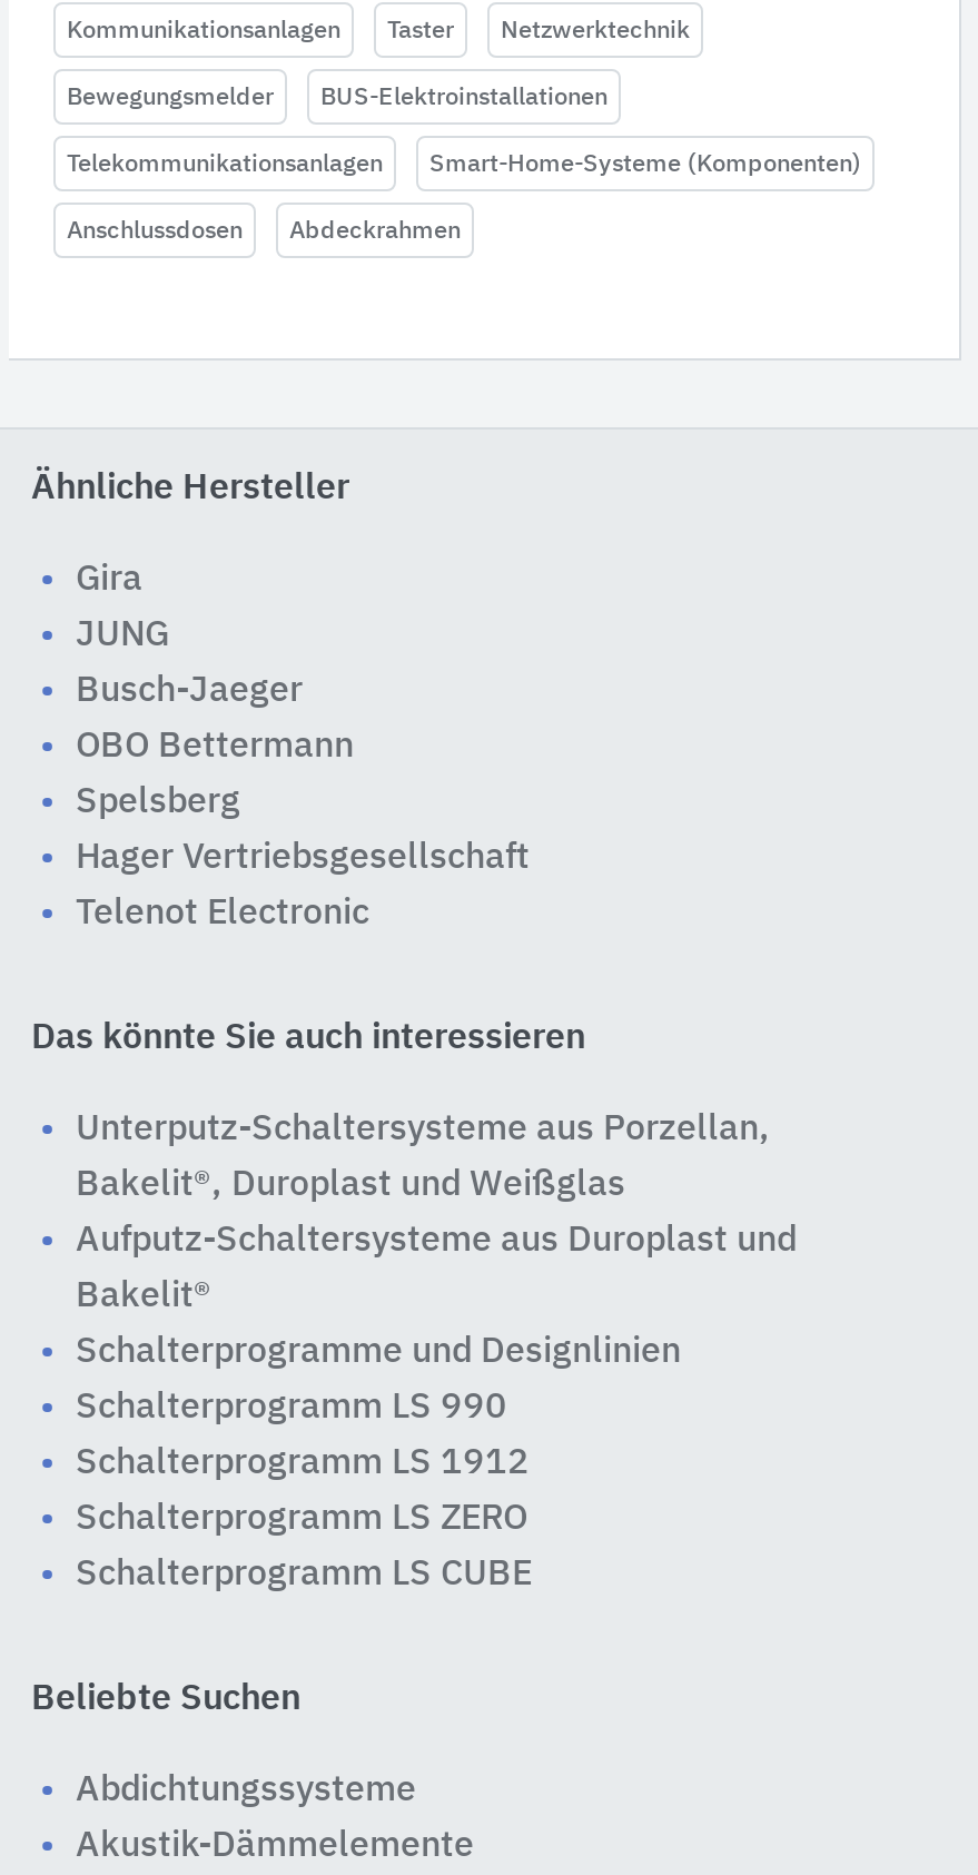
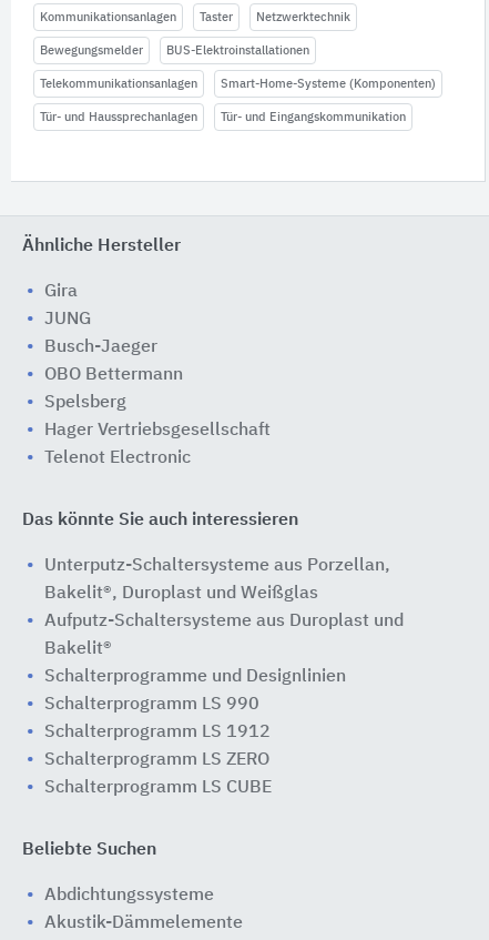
- Anschlussdosen
- Abdeckrahmen
+ Tür- und Haussprechanlagen
+ Tür- und Eingangskommunikation
